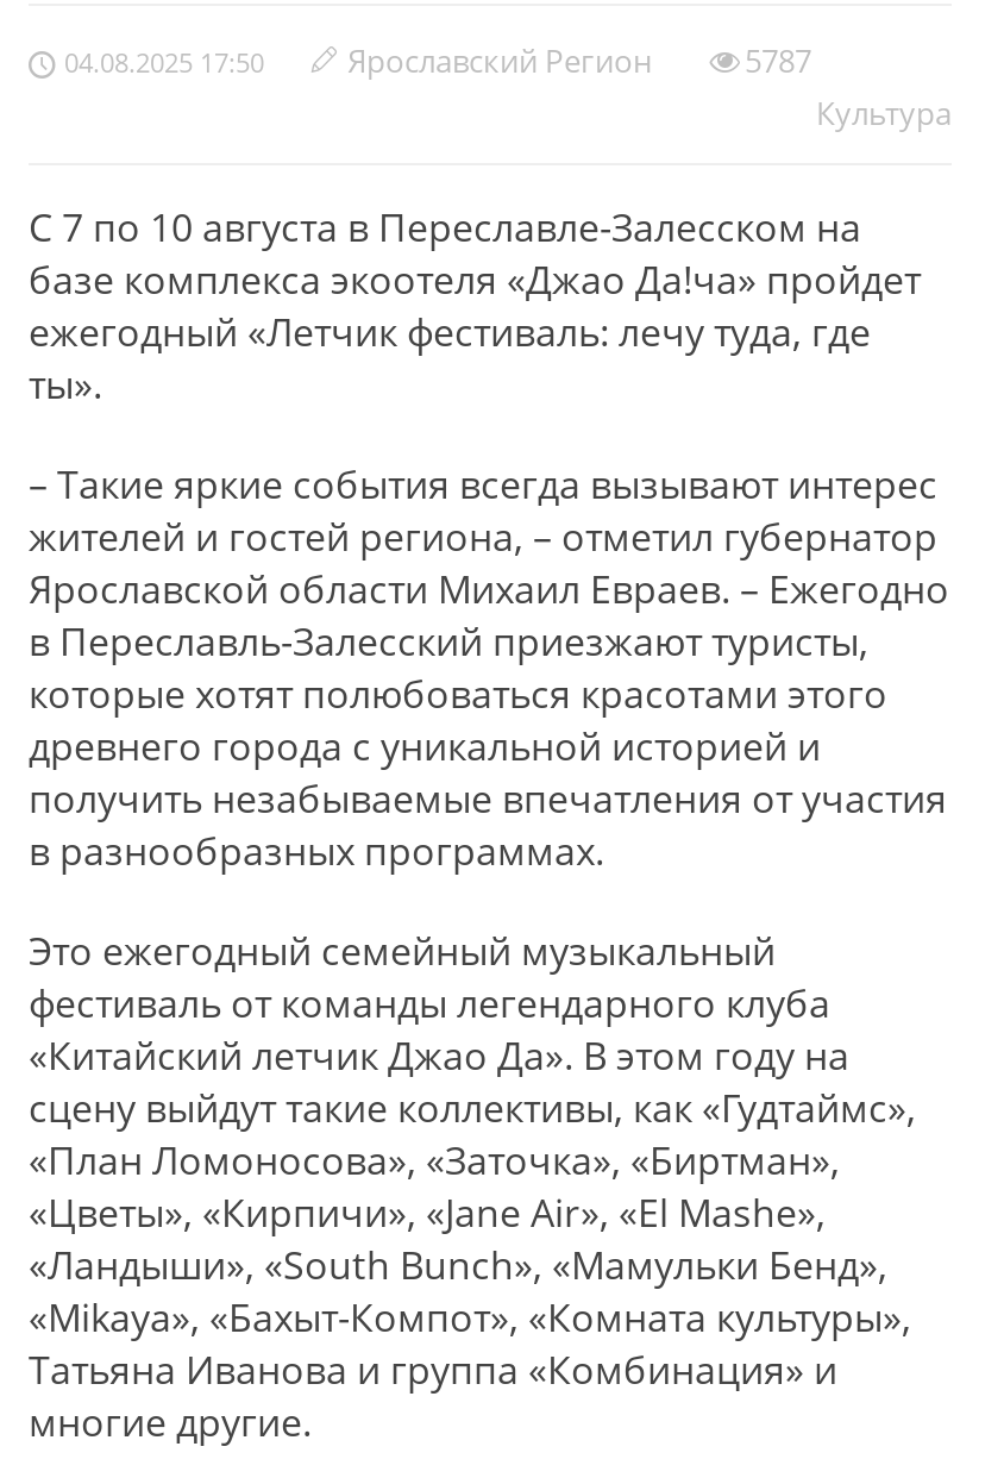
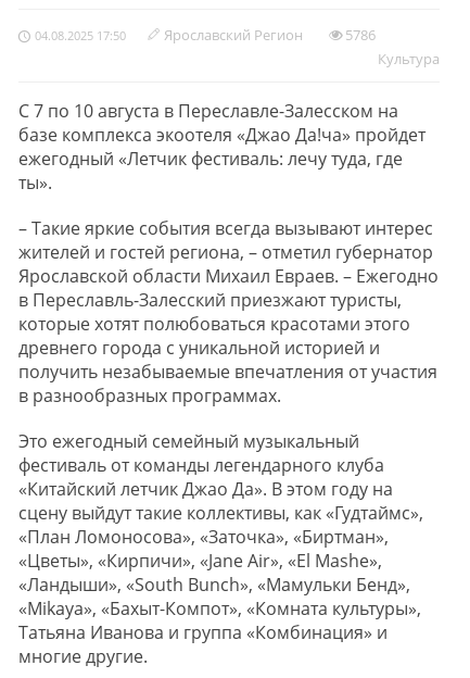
- 5787
+ 5786
